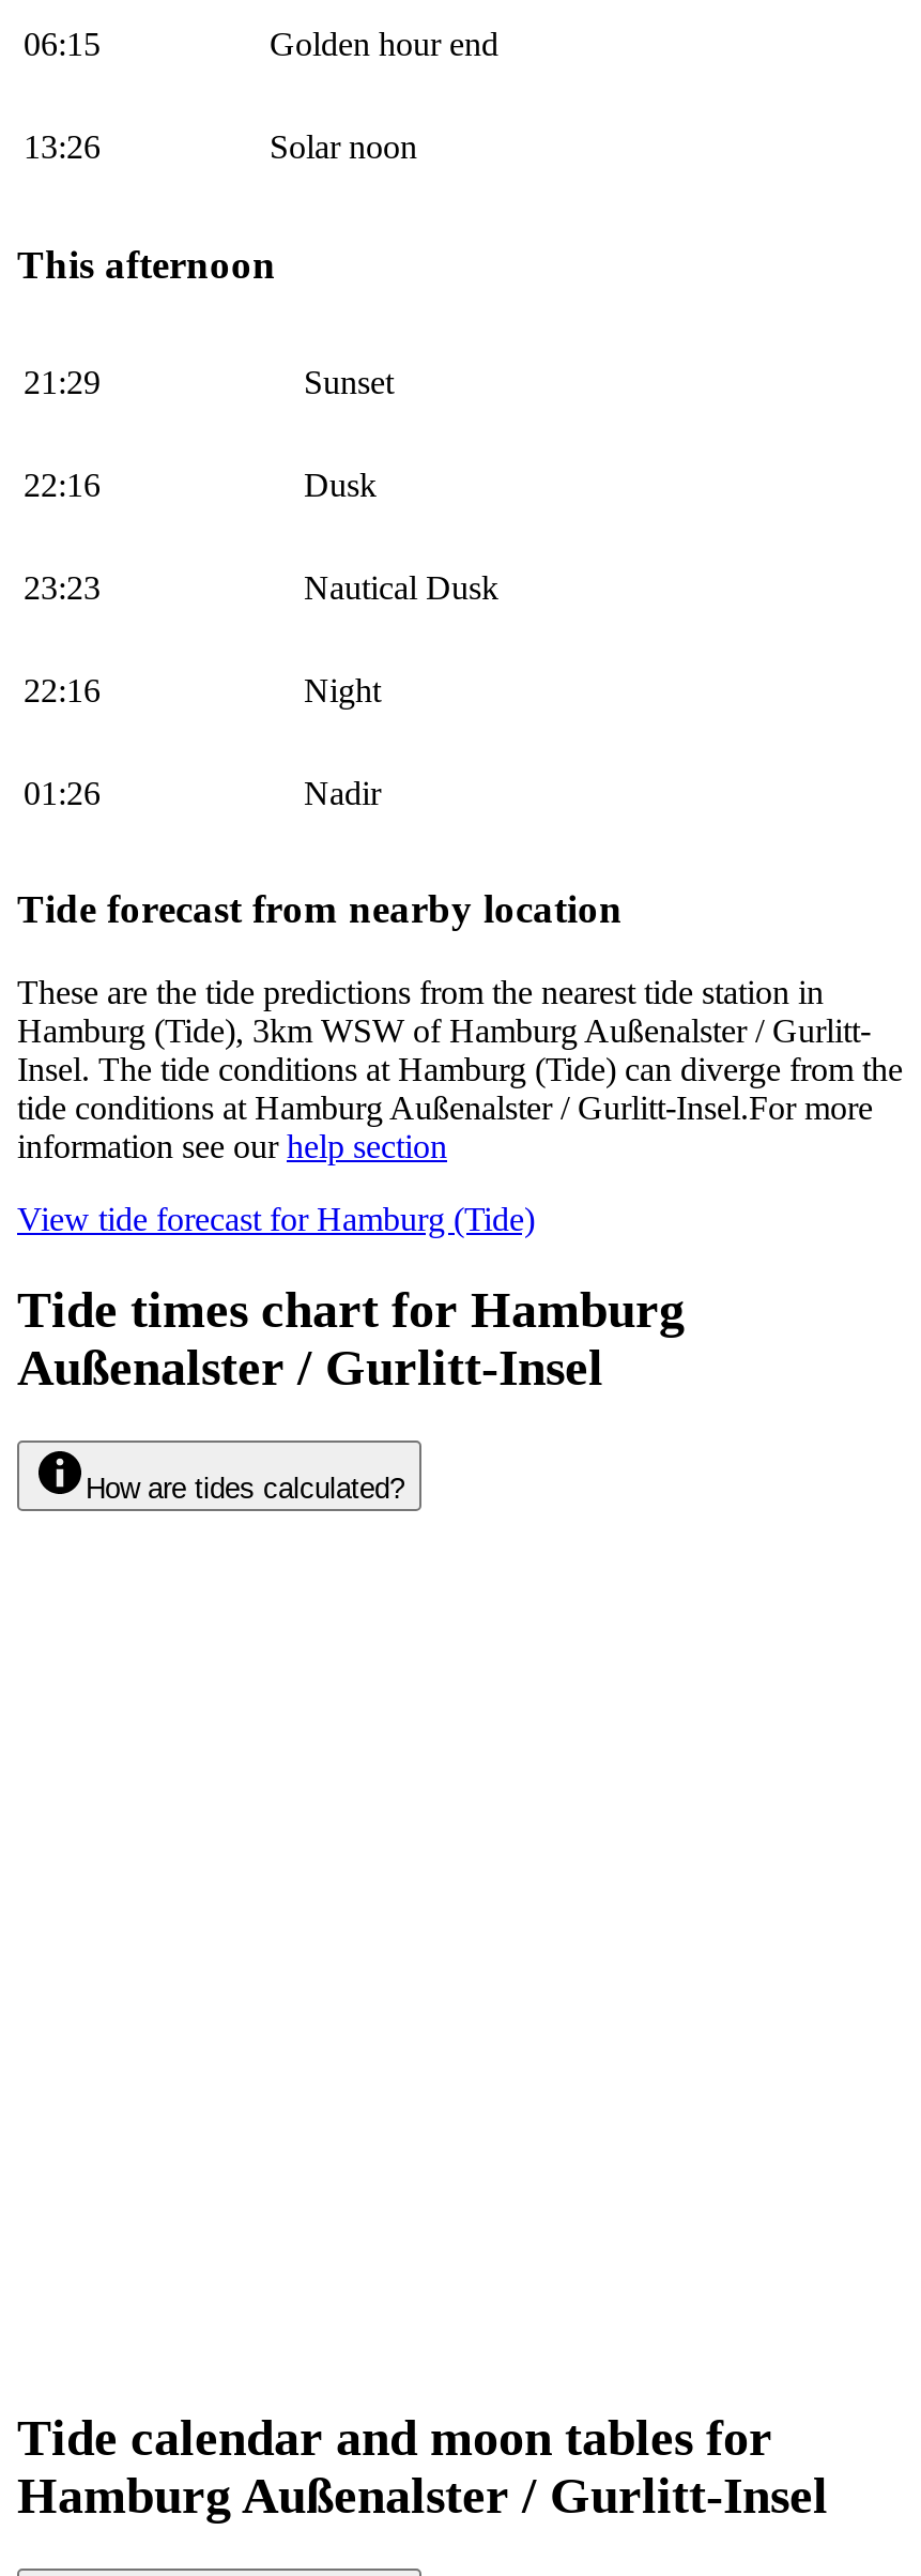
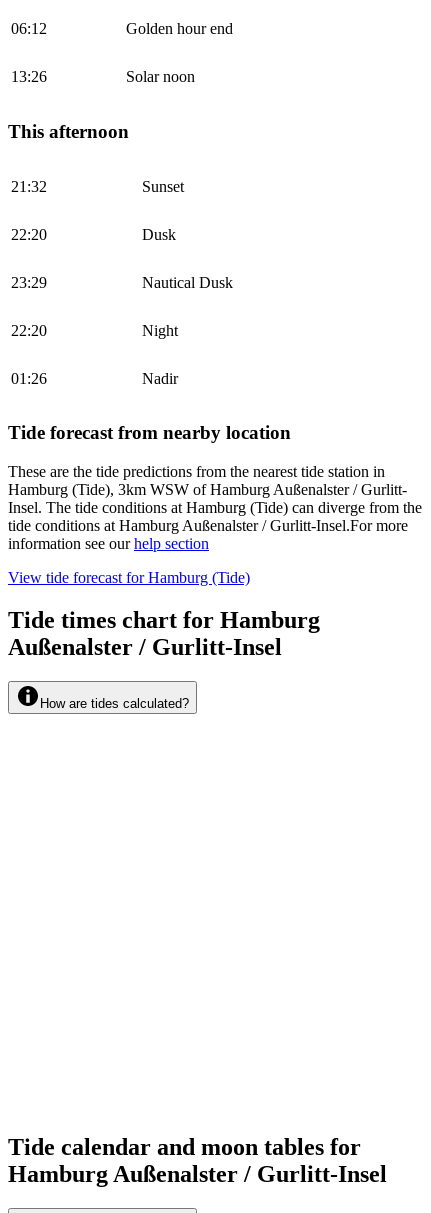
- 06:15
+ 06:12

- 21:29
+ 21:32

- 22:16
+ 22:20

- 23:23
+ 23:29

- 22:16
+ 22:20
